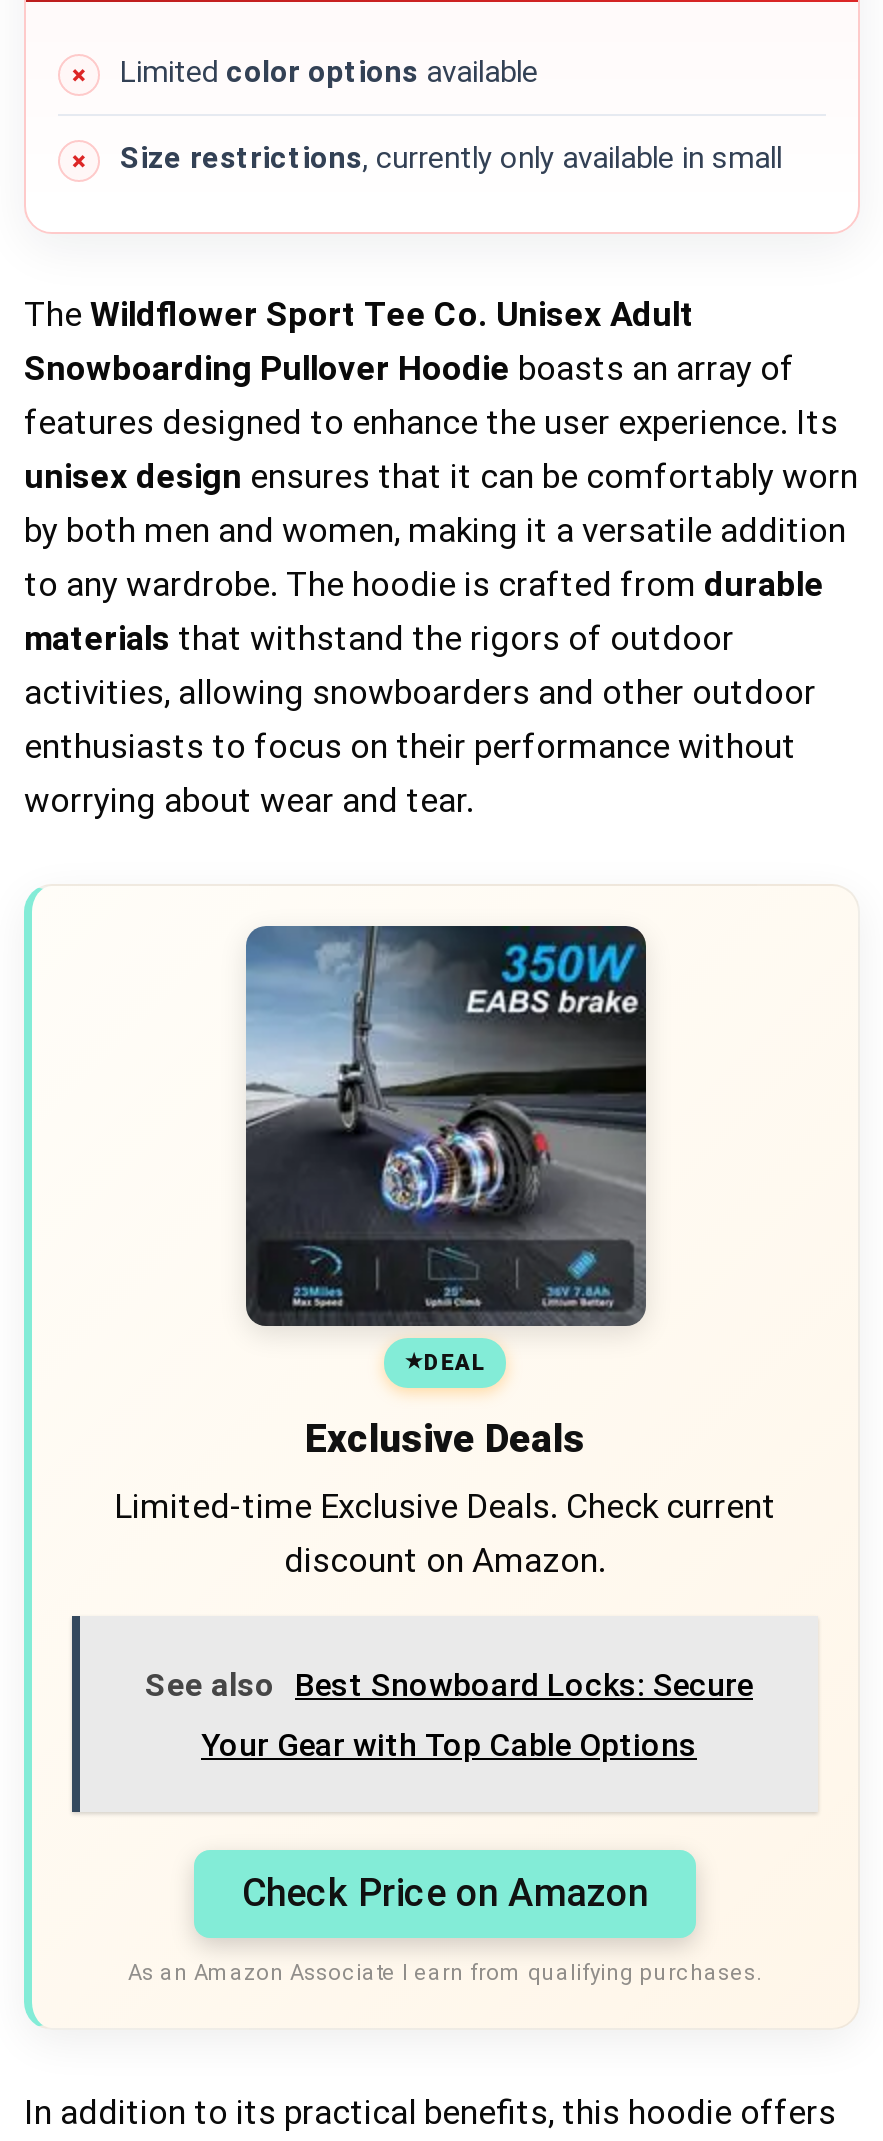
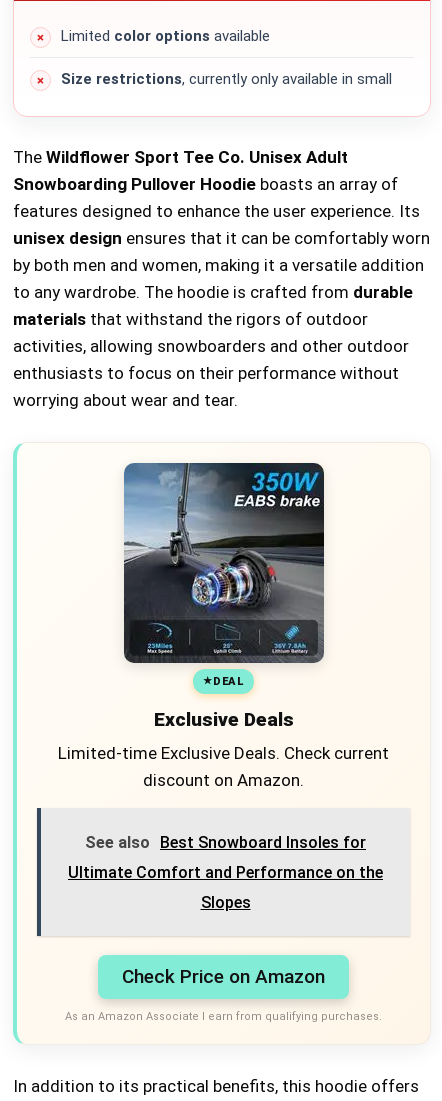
- See also Best Snowboard Locks: Secure
- Your Gear with Top Cable Options
+ See also Best Snowboard Insoles for
+ Ultimate Comfort and Performance on the
+ Slopes
